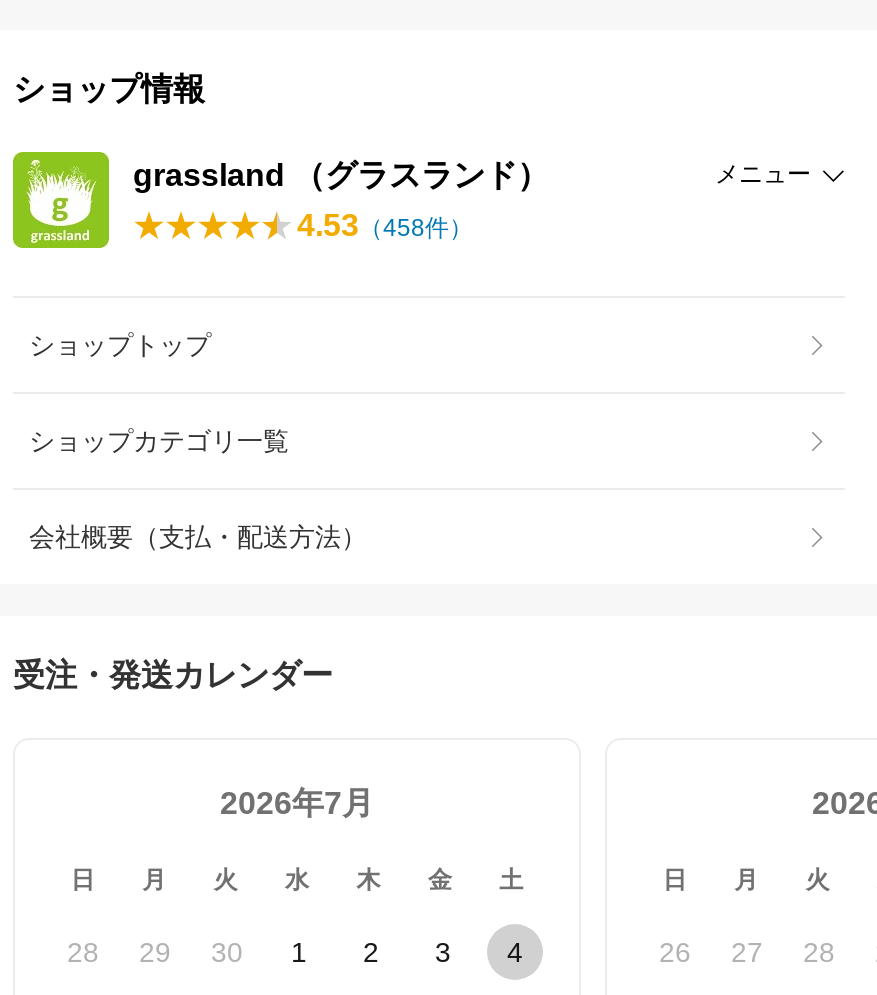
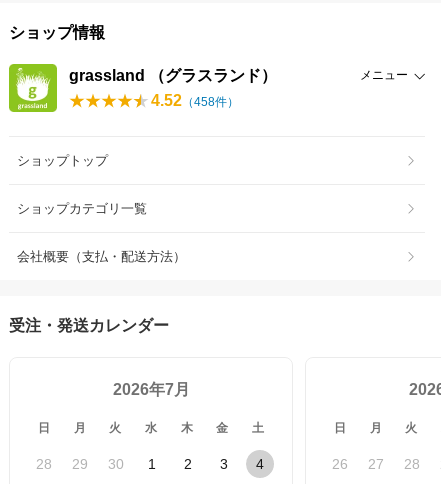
- 4.53（458件）
+ 4.52（458件）
